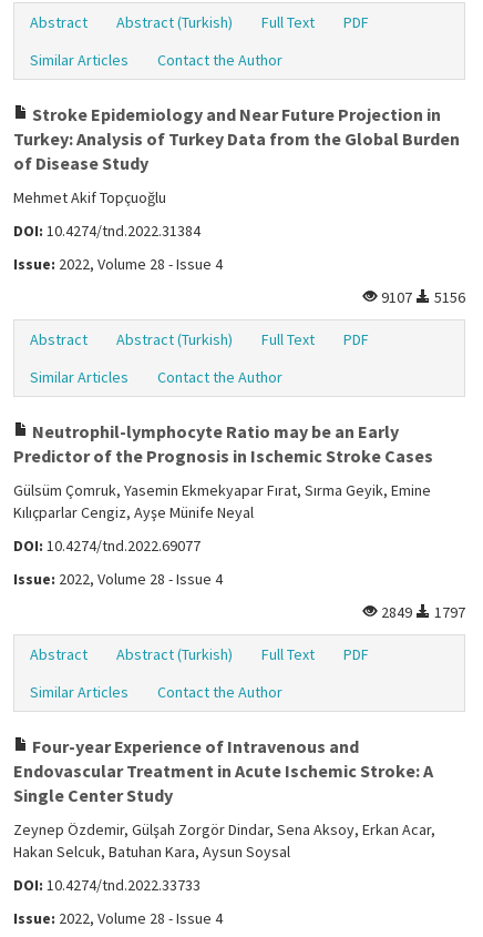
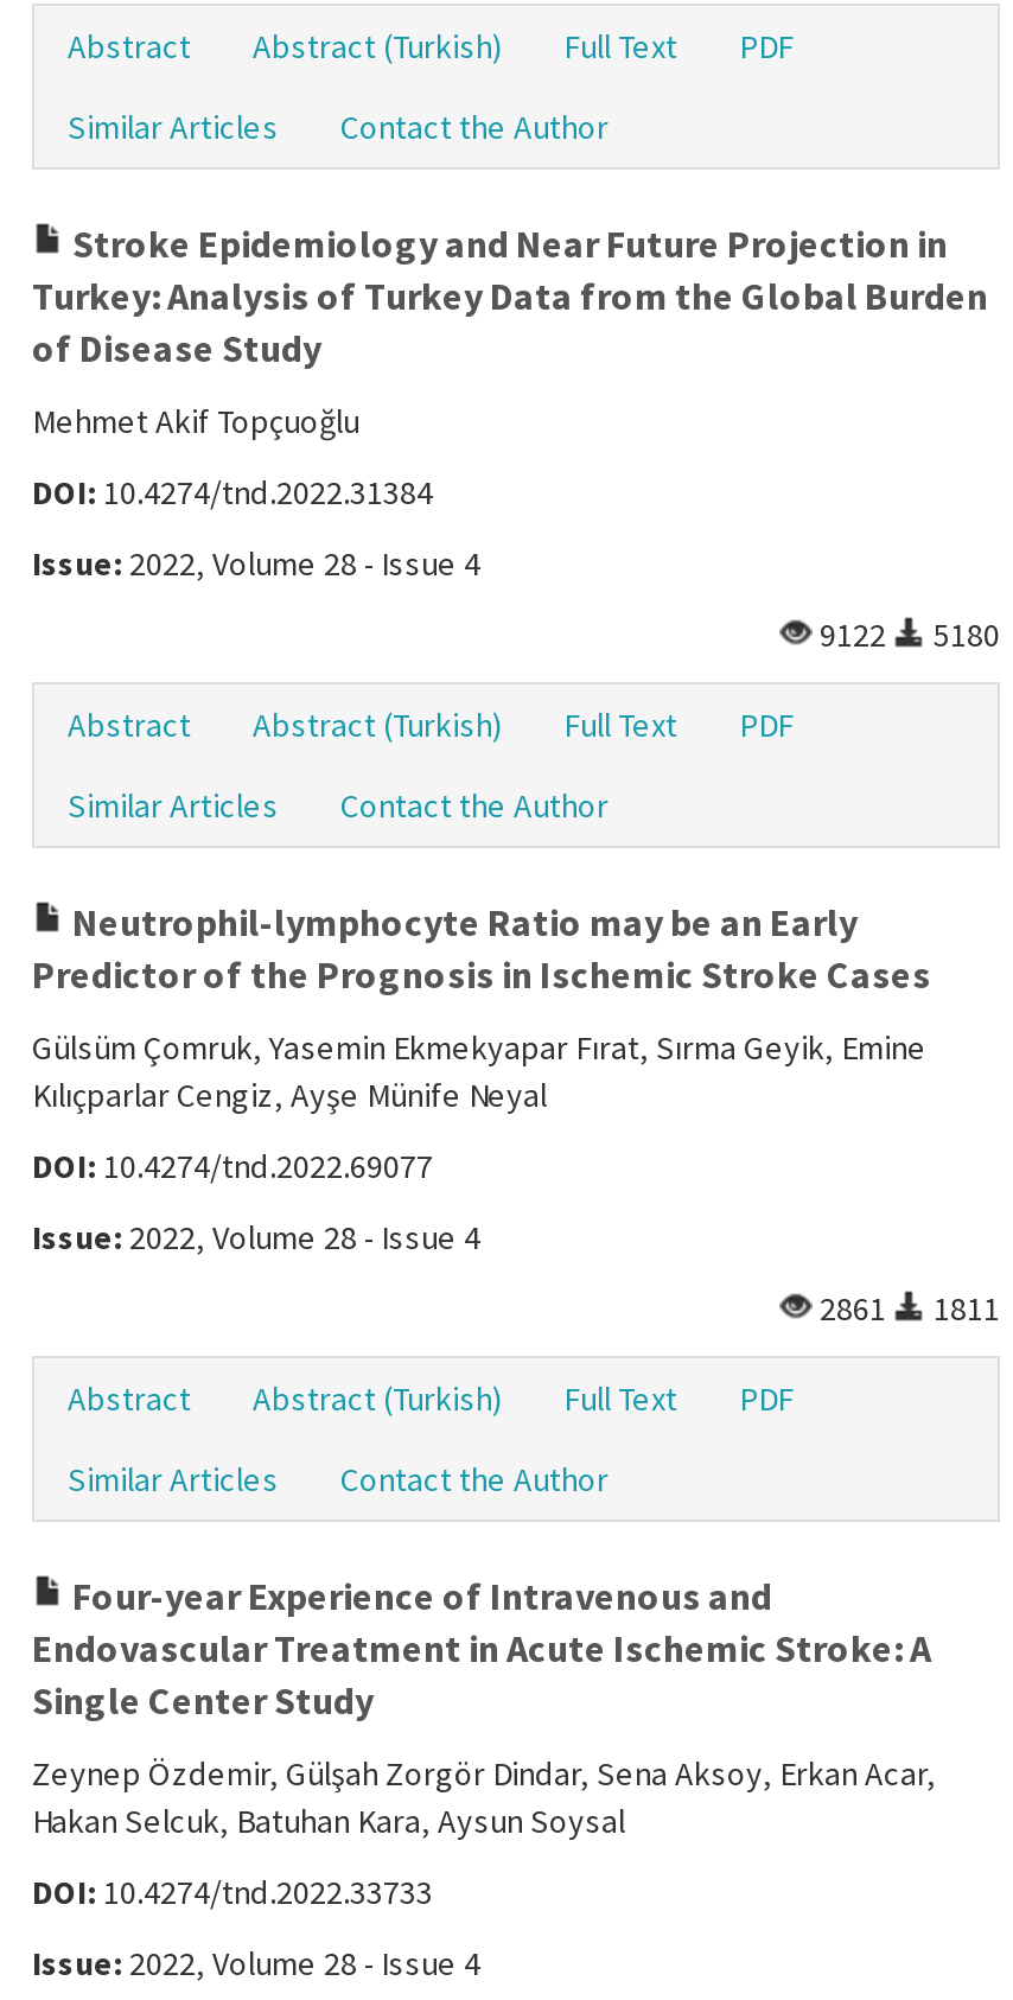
- 9107
+ 9122

- 5156
+ 5180

- 2849
+ 2861

- 1797
+ 1811
